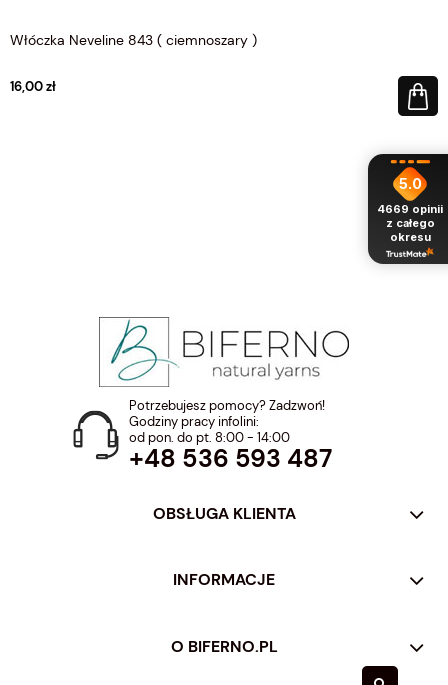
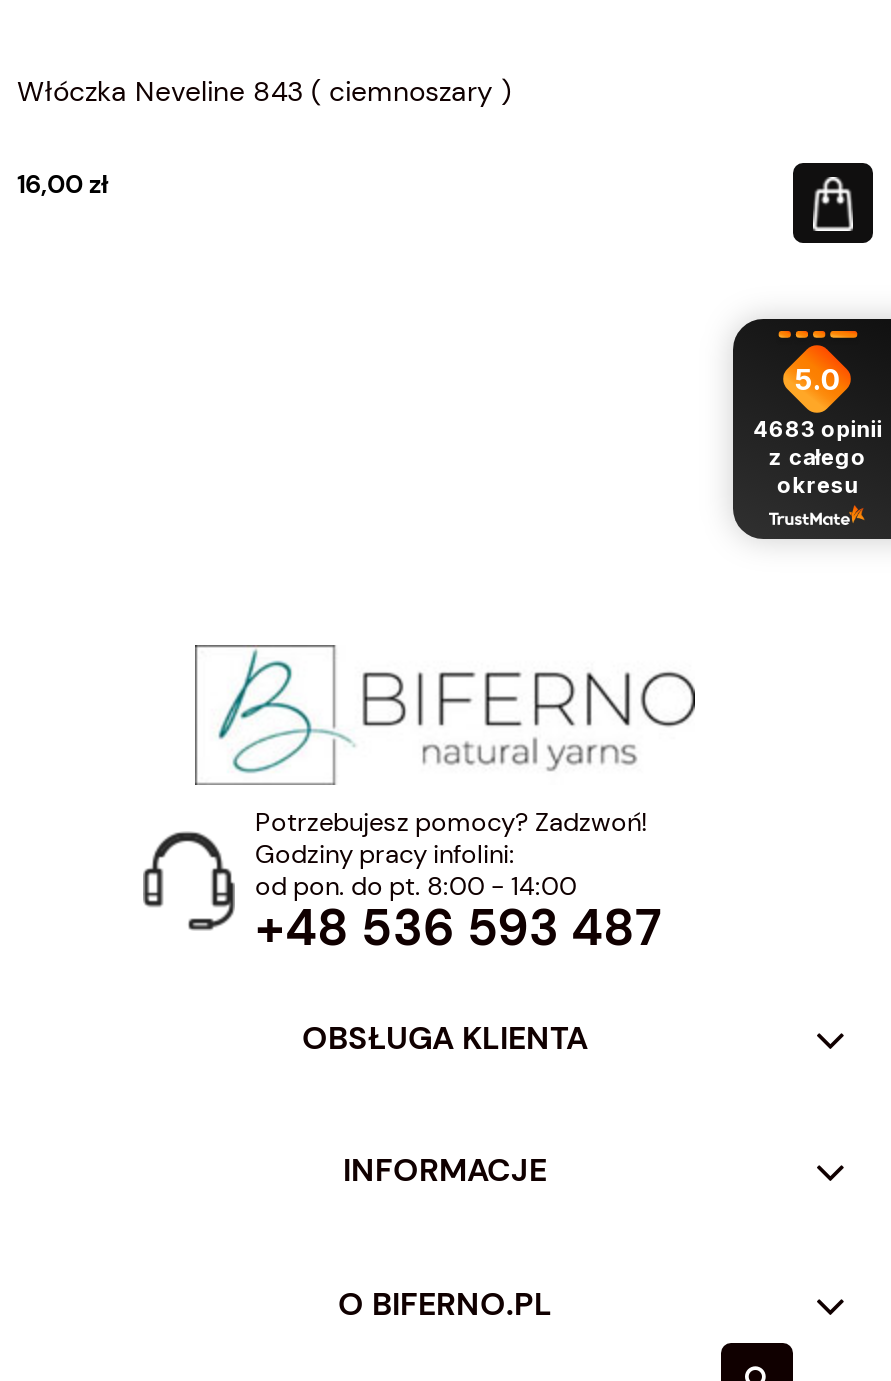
- 4669 opinii
+ 4683 opinii
